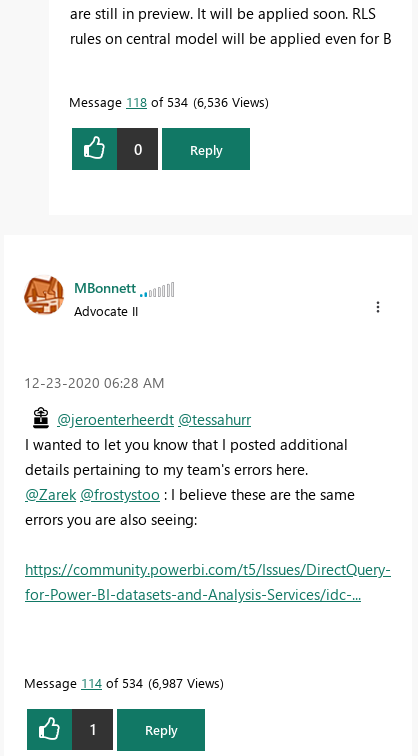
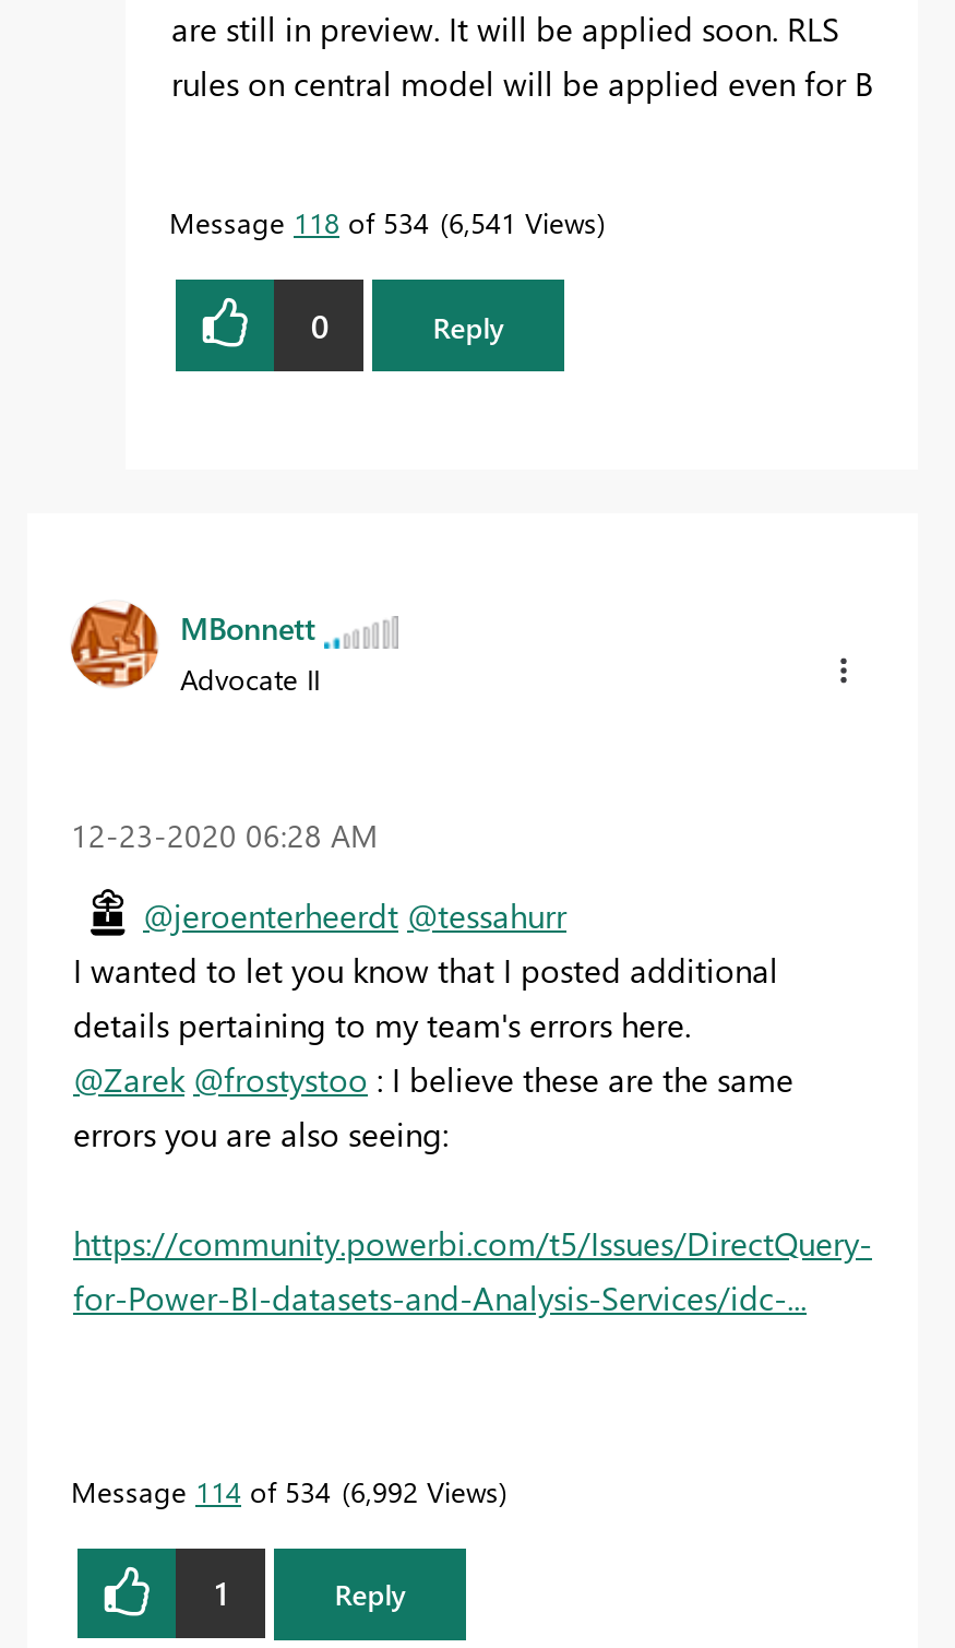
- Message 118 of 534 6,536 Views
+ Message 118 of 534 6,541 Views

- Message 114 of 534 6,987 Views
+ Message 114 of 534 6,992 Views
